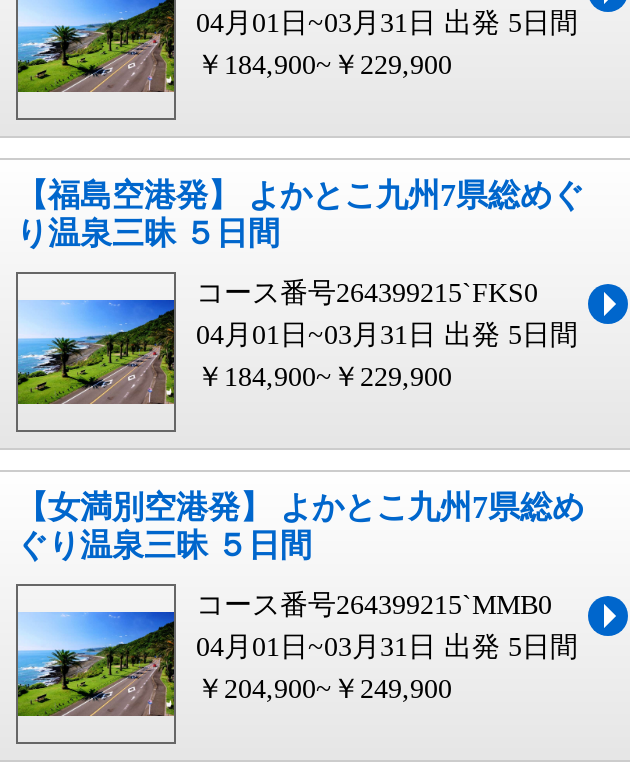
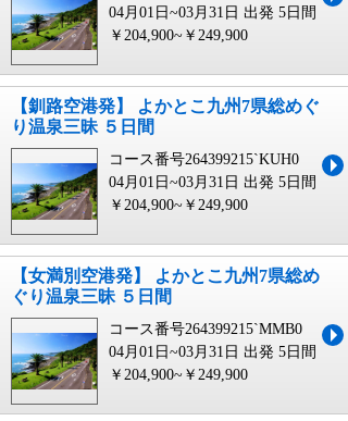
- ￥184,900~￥229,900
+ ￥204,900~￥249,900

- 【福島空港発】 よかとこ九州7県総めぐ
+ 【釧路空港発】 よかとこ九州7県総めぐ

- コース番号264399215`FKS0
+ コース番号264399215`KUH0

- ￥184,900~￥229,900
+ ￥204,900~￥249,900
